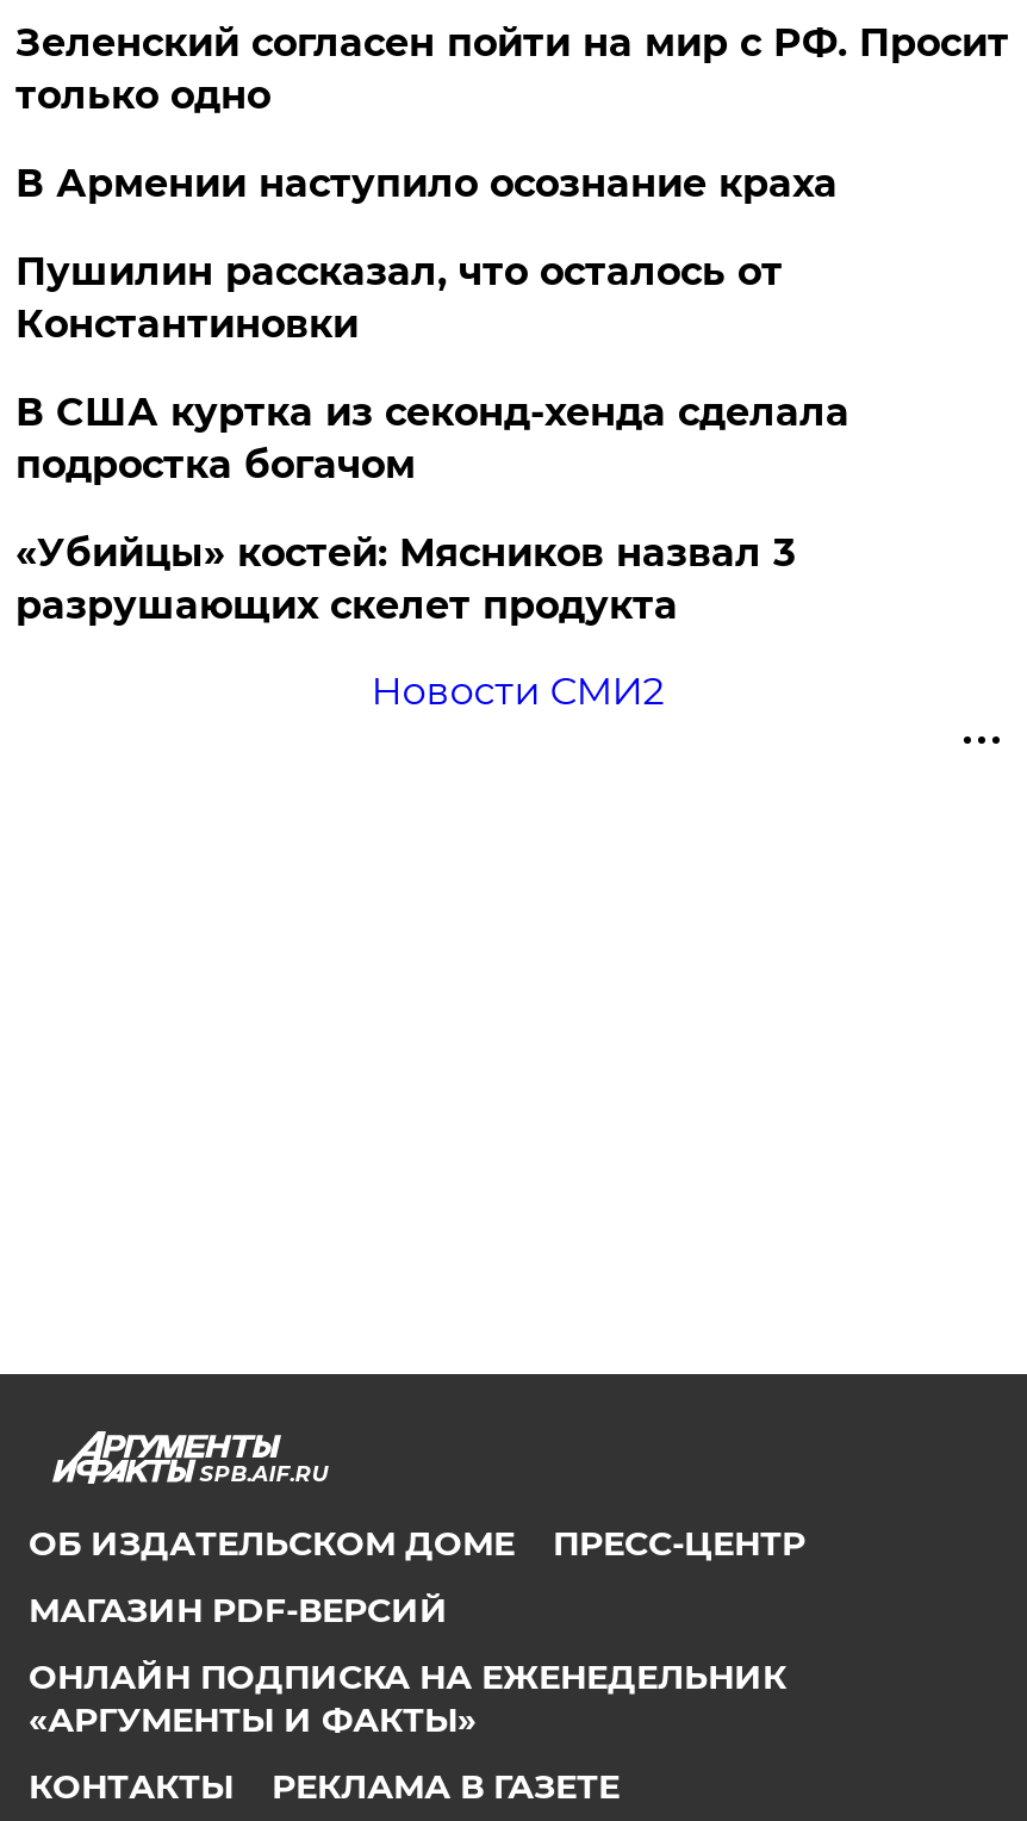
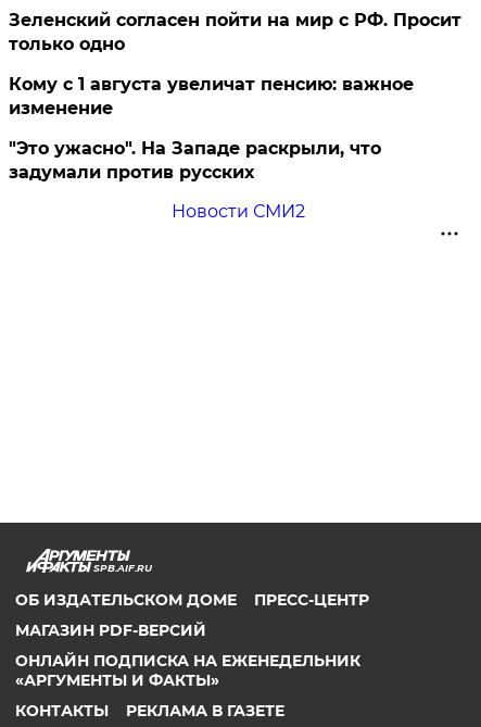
- В Армении наступило осознание краха
- Пушилин рассказал, что осталось от
- Константиновки
- В США куртка из секонд-хенда сделала
- подростка богачом
- «Убийцы» костей: Мясников назвал 3
- разрушающих скелет продукта
+ Кому с 1 августа увеличат пенсию: важное
+ изменение
+ "Это ужасно". На Западе раскрыли, что
+ задумали против русских
